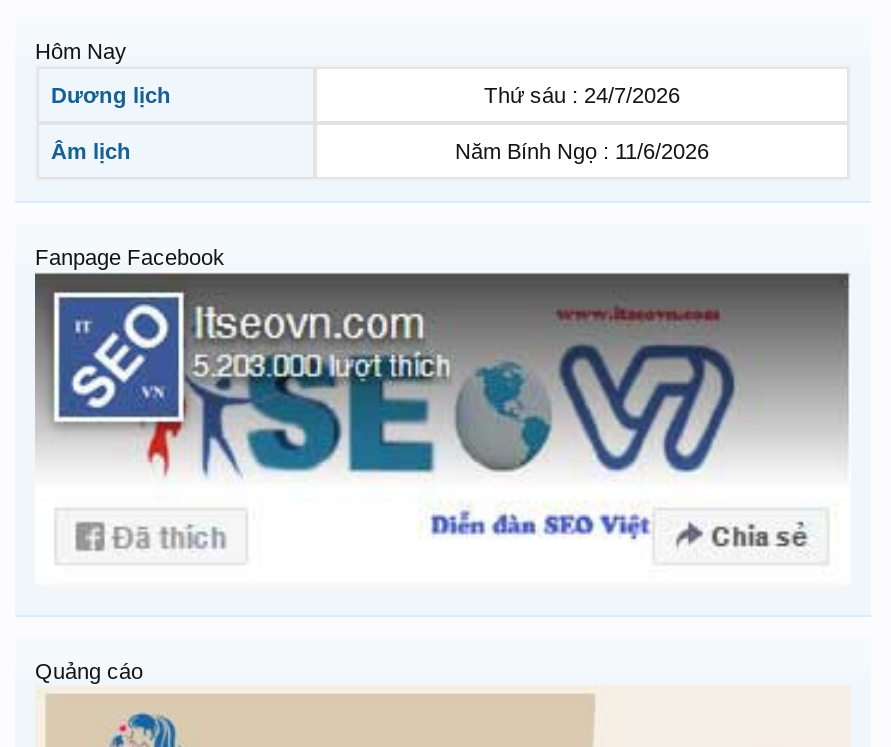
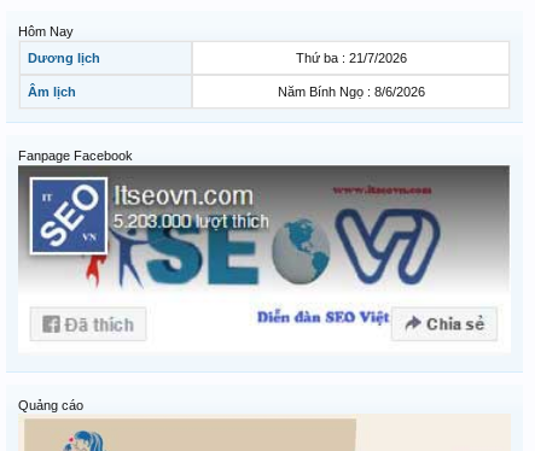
- Thứ sáu : 24/7/2026
+ Thứ ba : 21/7/2026

- Năm Bính Ngọ : 11/6/2026
+ Năm Bính Ngọ : 8/6/2026
